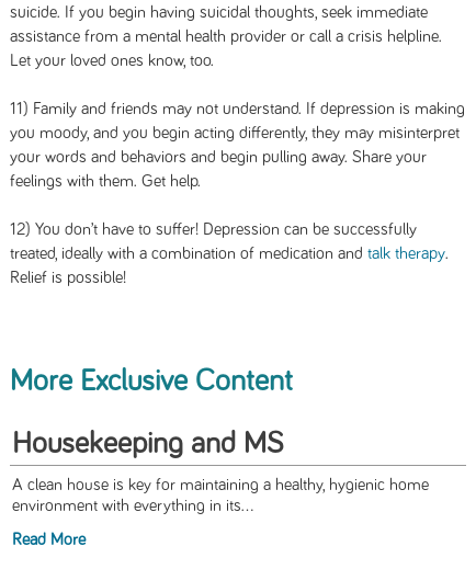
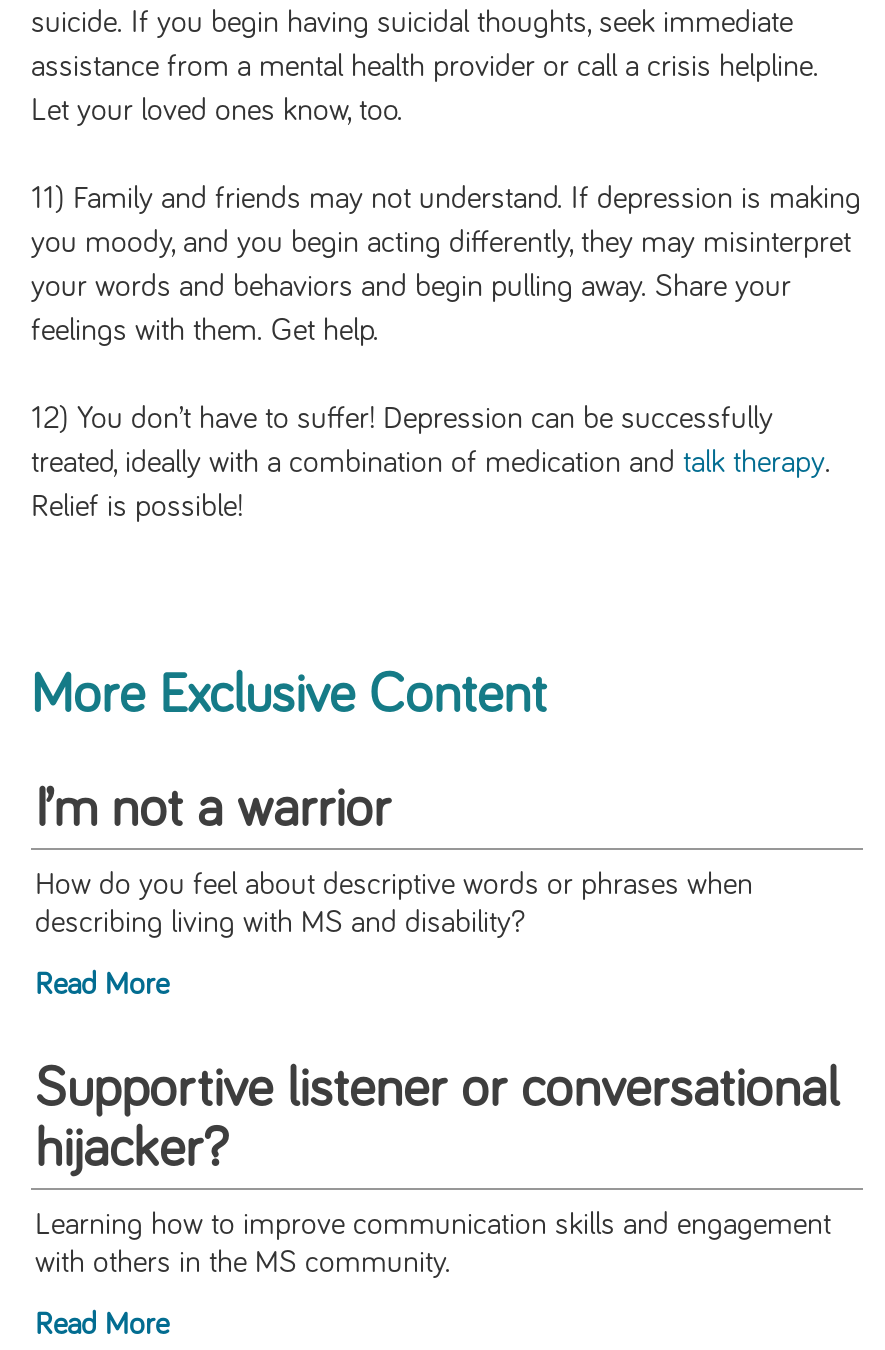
- Housekeeping and MS
- A clean house is key for maintaining a healthy, hygienic home
- environment with everything in its...
+ I’m not a warrior
+ How do you feel about descriptive words or phrases when
+ describing living with MS and disability?
+ Read More
+ Supportive listener or conversational
+ hijacker?
+ Learning how to improve communication skills and engagement
+ with others in the MS community.
